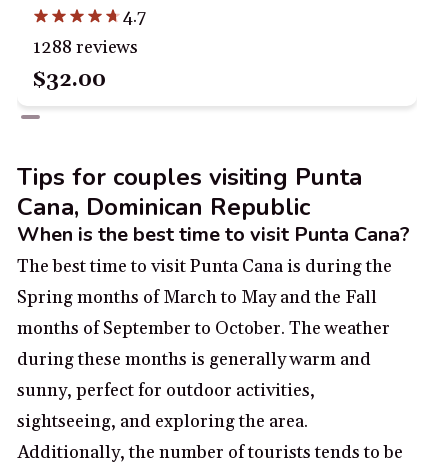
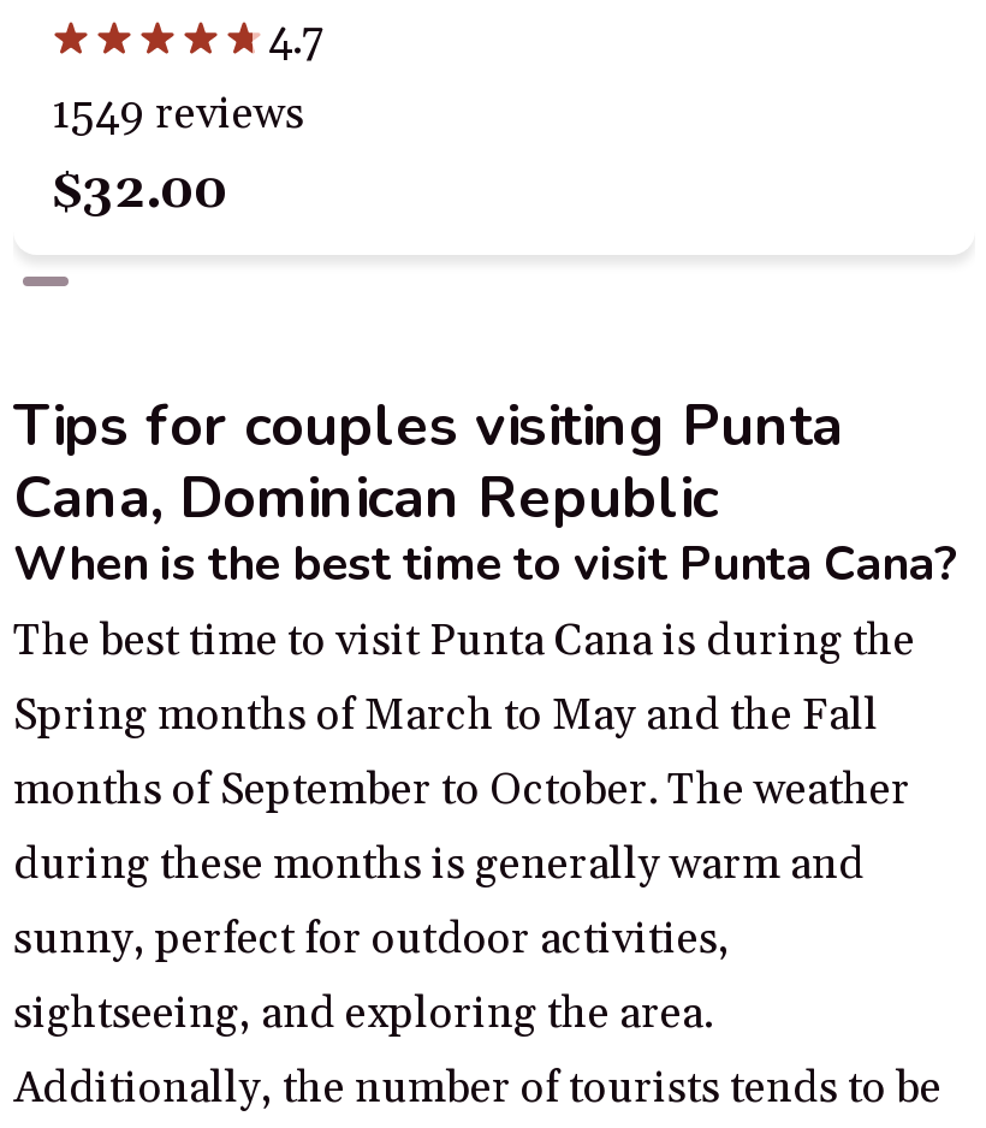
- 1288 reviews
+ 1549 reviews
